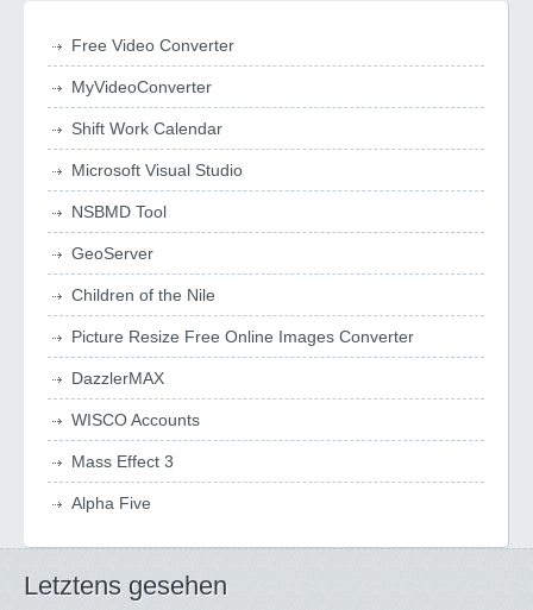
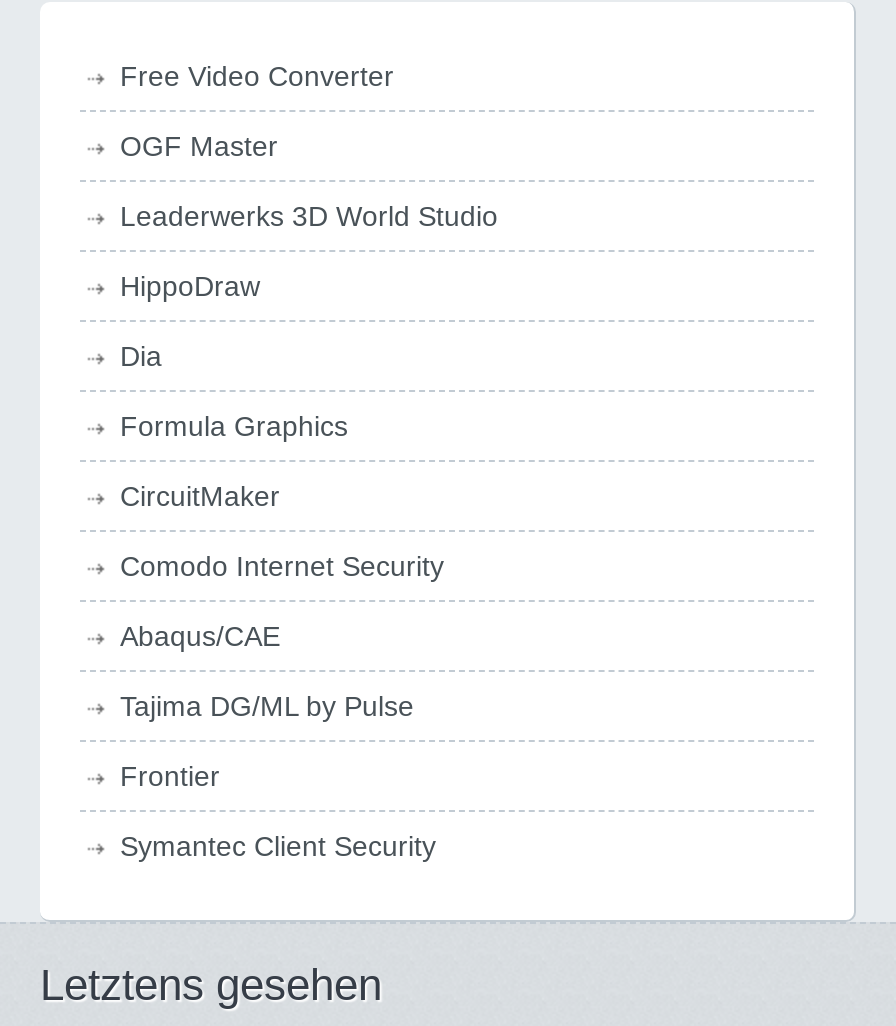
- MyVideoConverter
+ OGF Master

- Shift Work Calendar
+ Leaderwerks 3D World Studio

- Microsoft Visual Studio
+ HippoDraw

- NSBMD Tool
+ Dia

- GeoServer
+ Formula Graphics

- Children of the Nile
+ CircuitMaker

- Picture Resize Free Online Images Converter
+ Comodo Internet Security

- DazzlerMAX
+ Abaqus/CAE

- WISCO Accounts
+ Tajima DG/ML by Pulse

- Mass Effect 3
+ Frontier

- Alpha Five
+ Symantec Client Security
